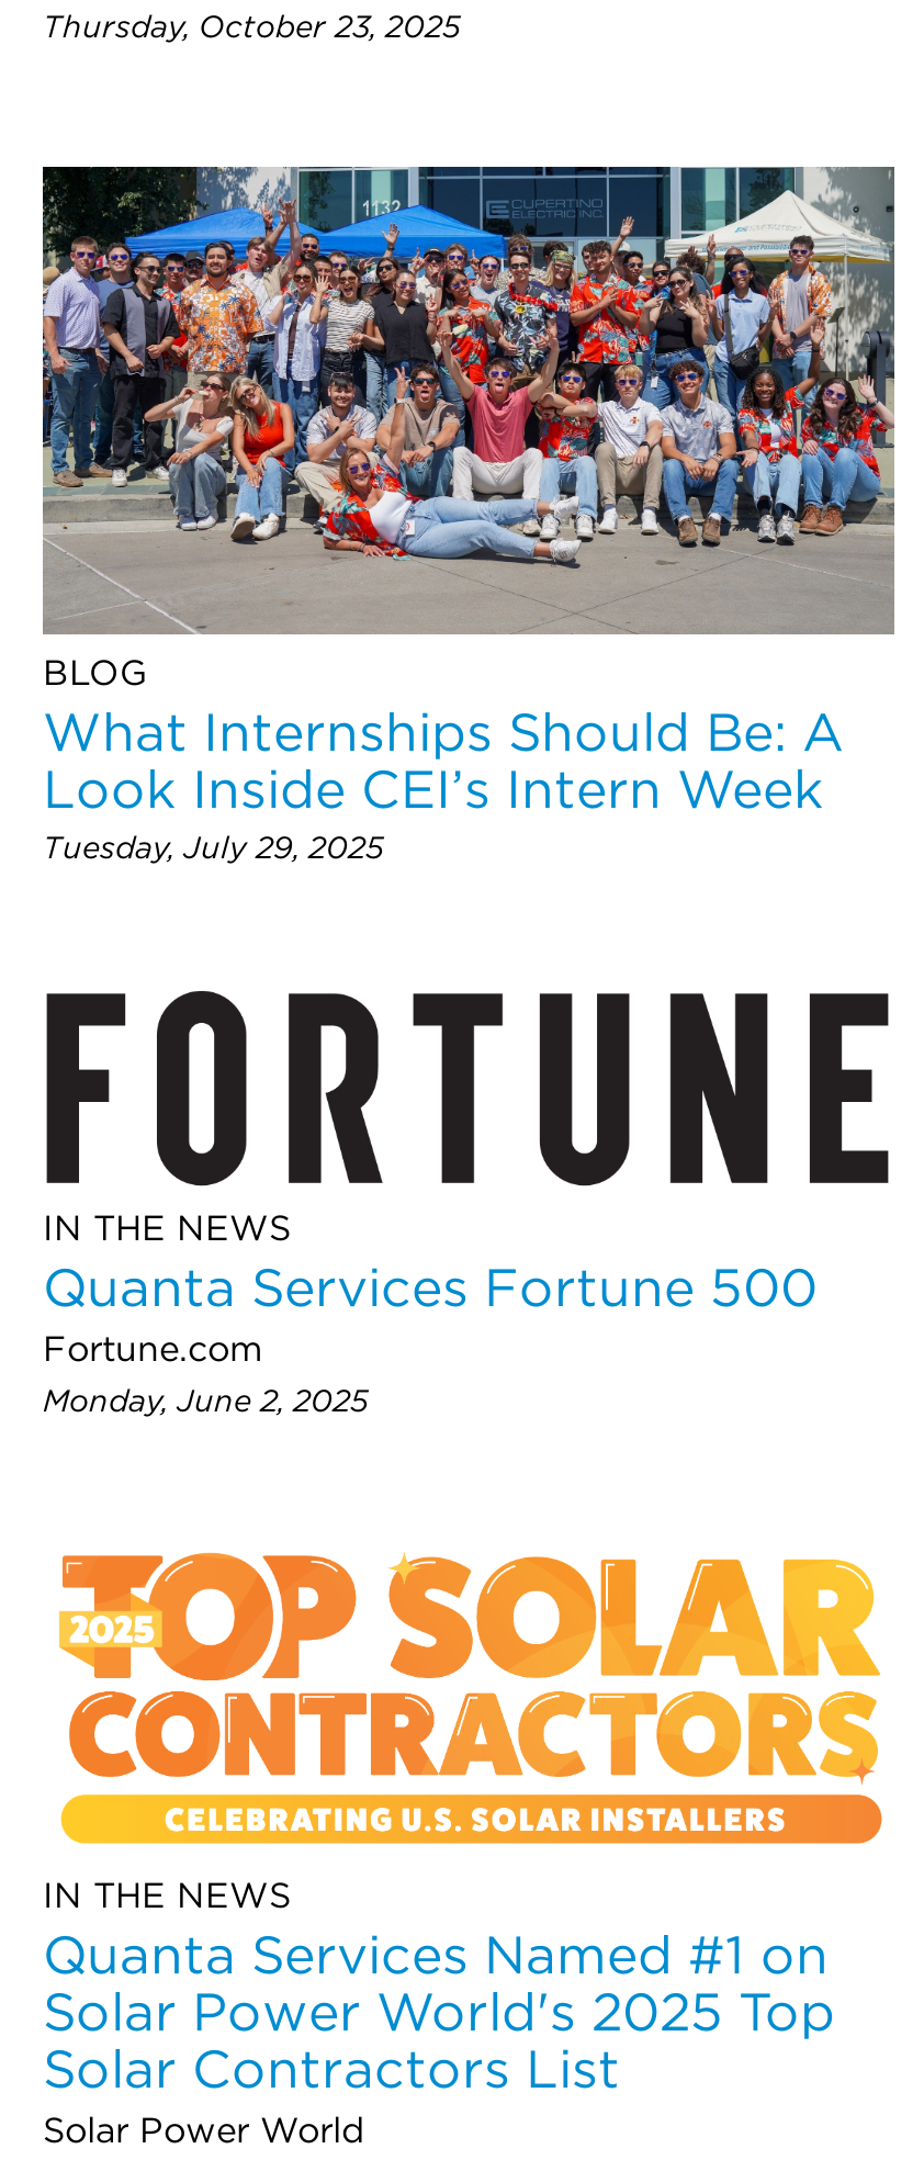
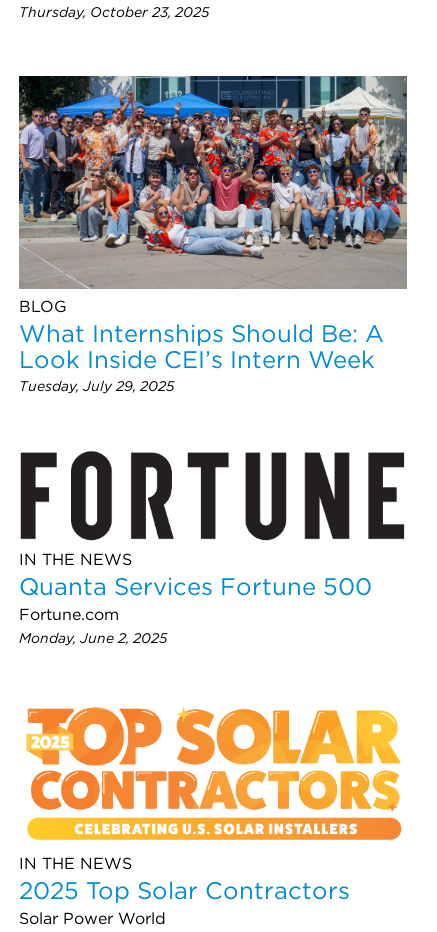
- Quanta Services Named #1 on
- Solar Power World's 2025 Top
- Solar Contractors List
+ 2025 Top Solar Contractors
